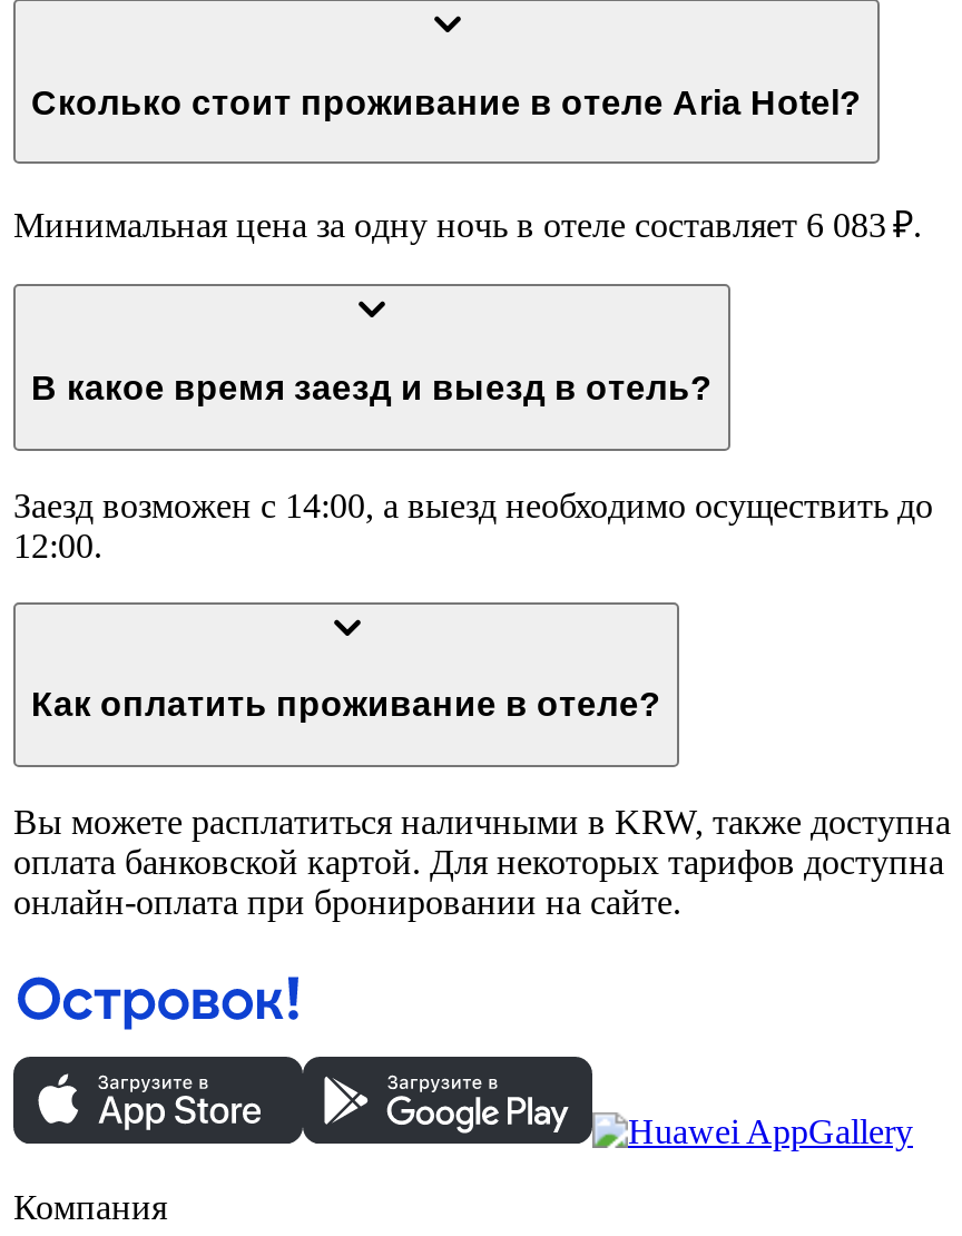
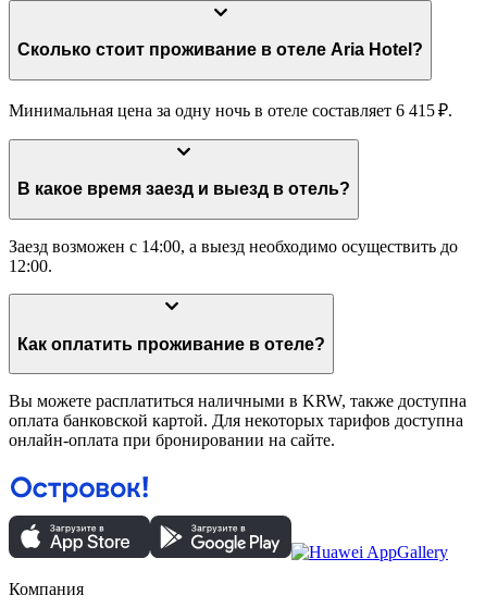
- Минимальная цена за одну ночь в отеле составляет 6 083 ₽.
+ Минимальная цена за одну ночь в отеле составляет 6 415 ₽.
